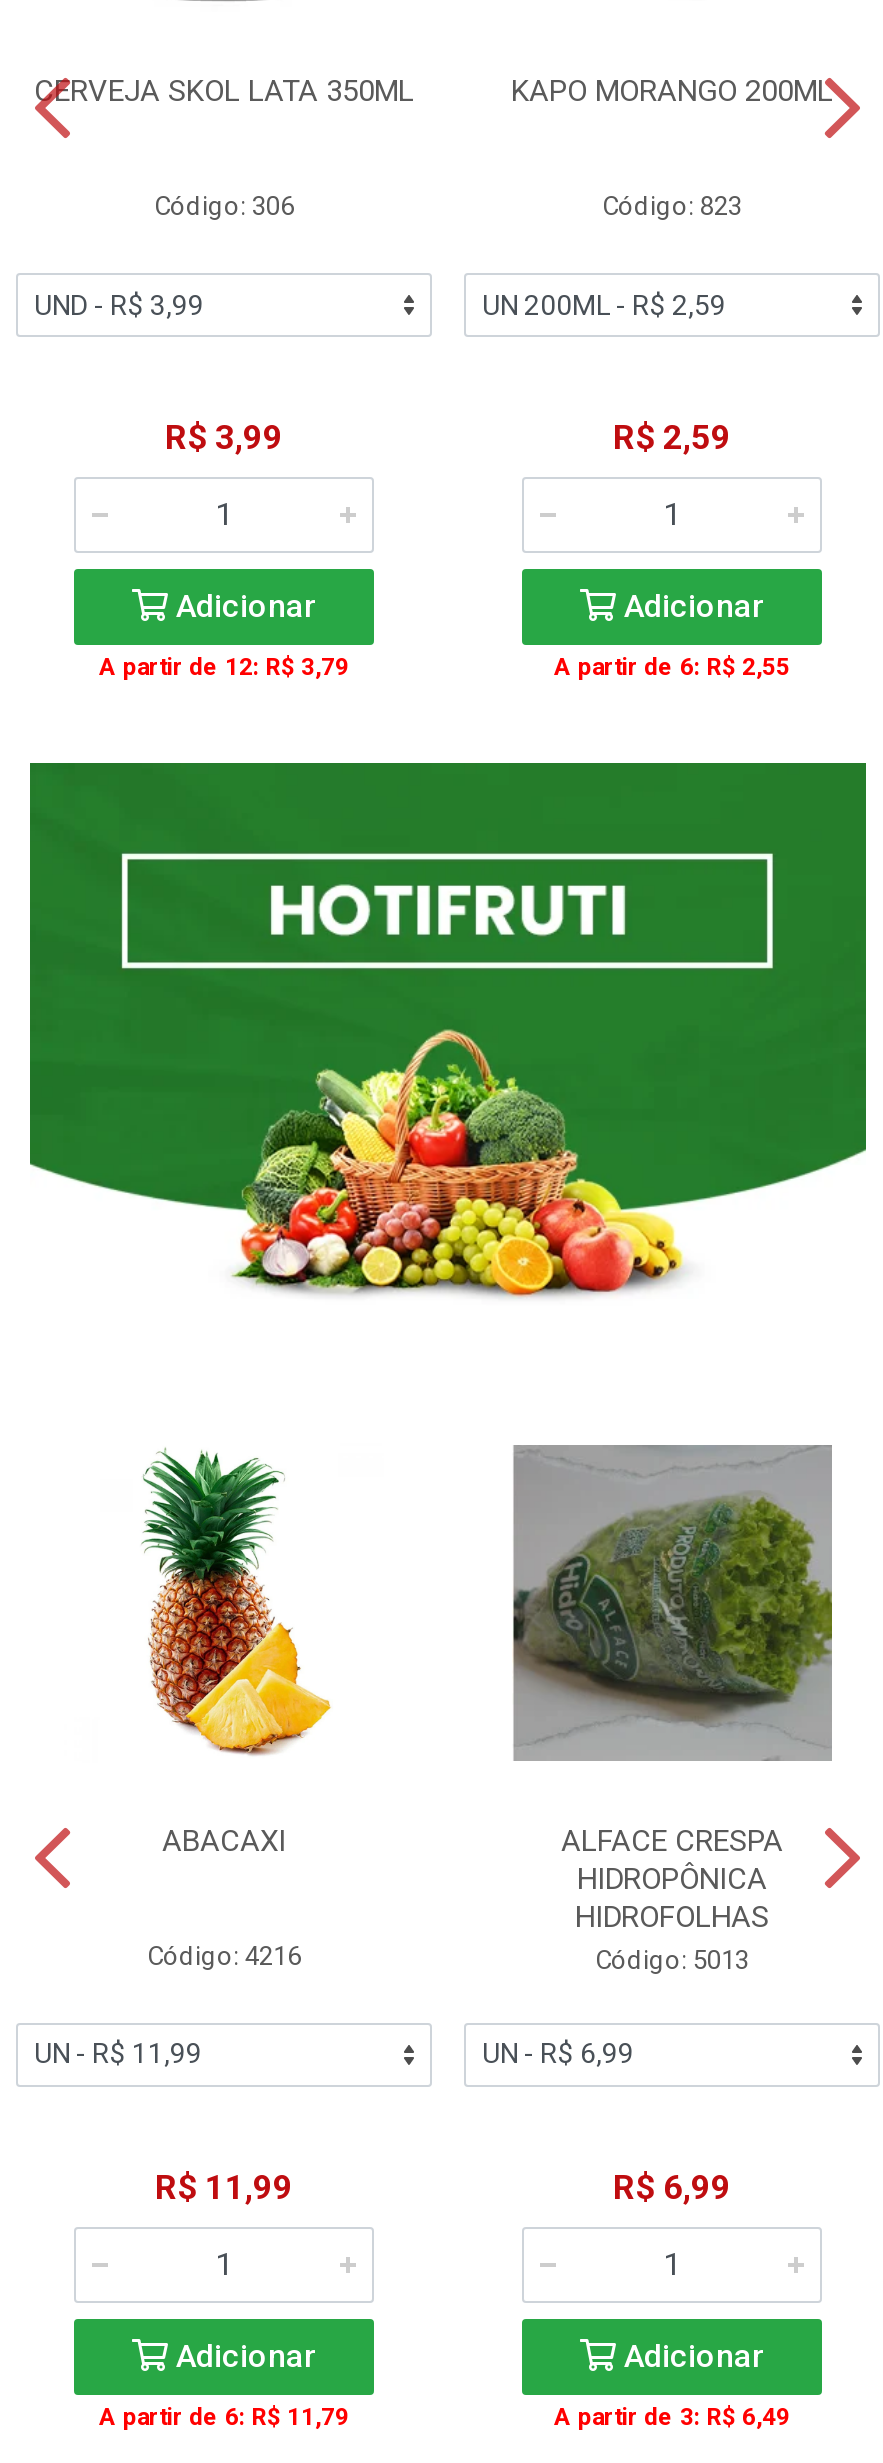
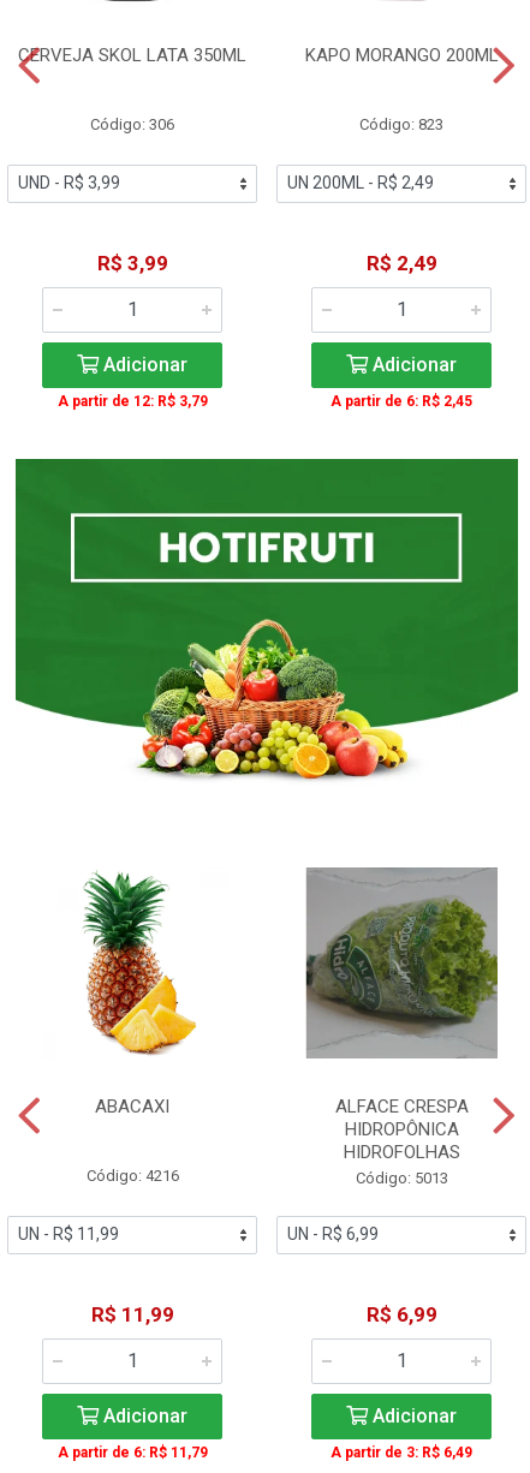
- R$ 2,59
+ R$ 2,49

- A partir de 6: R$ 2,55
+ A partir de 6: R$ 2,45
